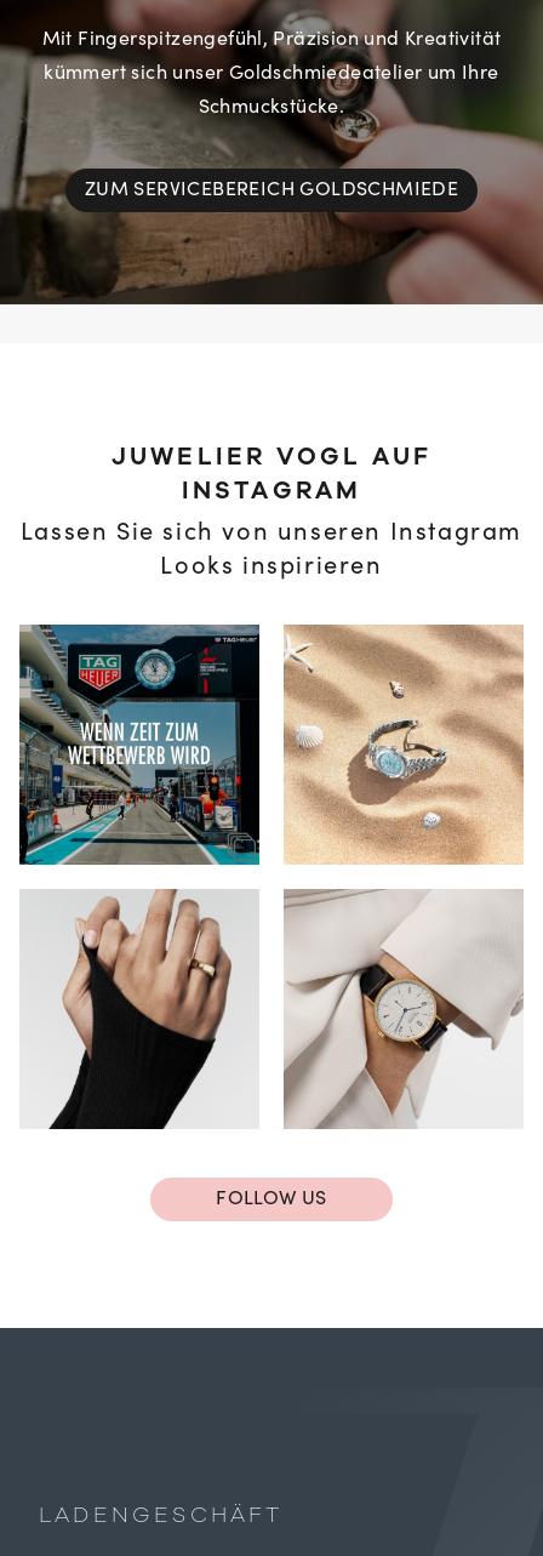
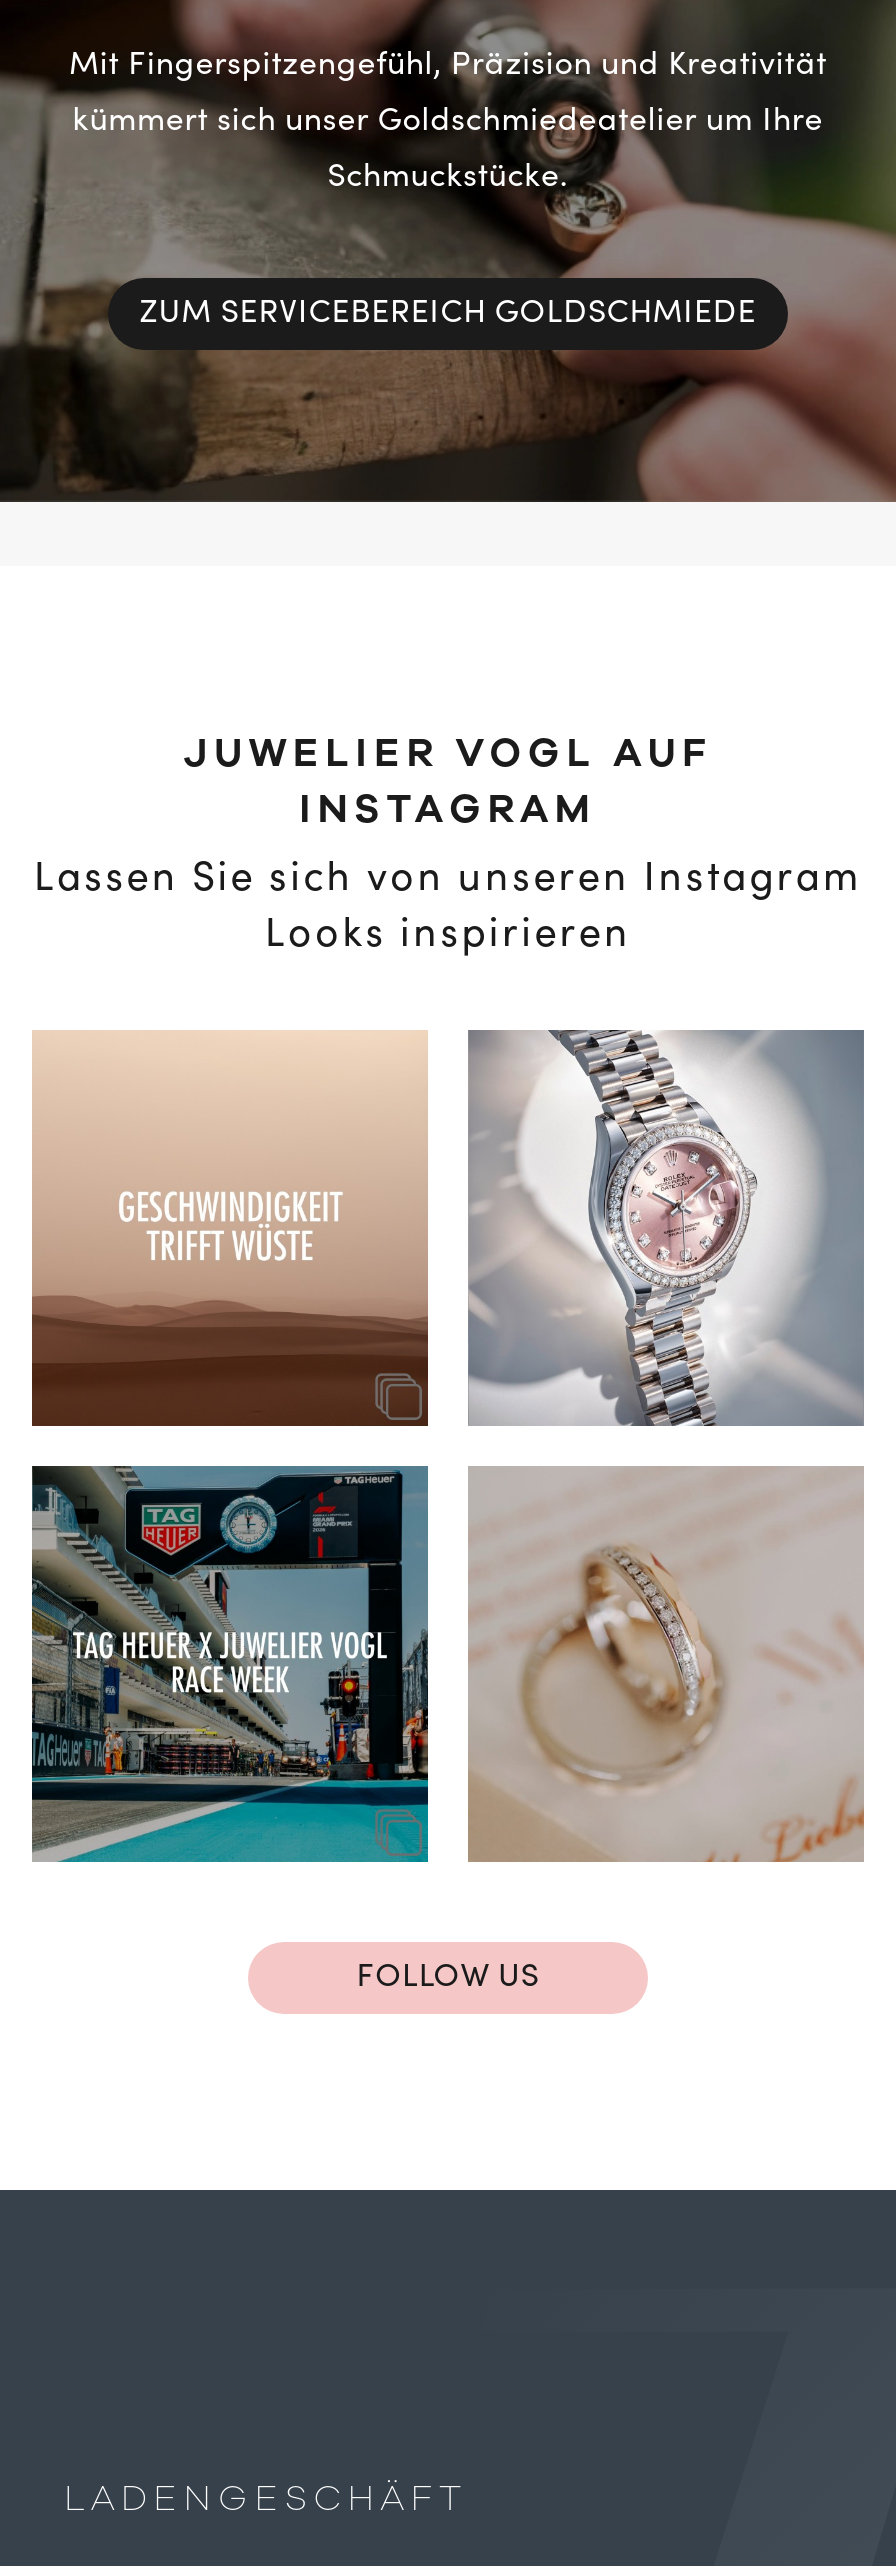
- [image]
+ [image]

- [image]
+ [image]

- [image]
+ [image]

- [image]
+ [image]
